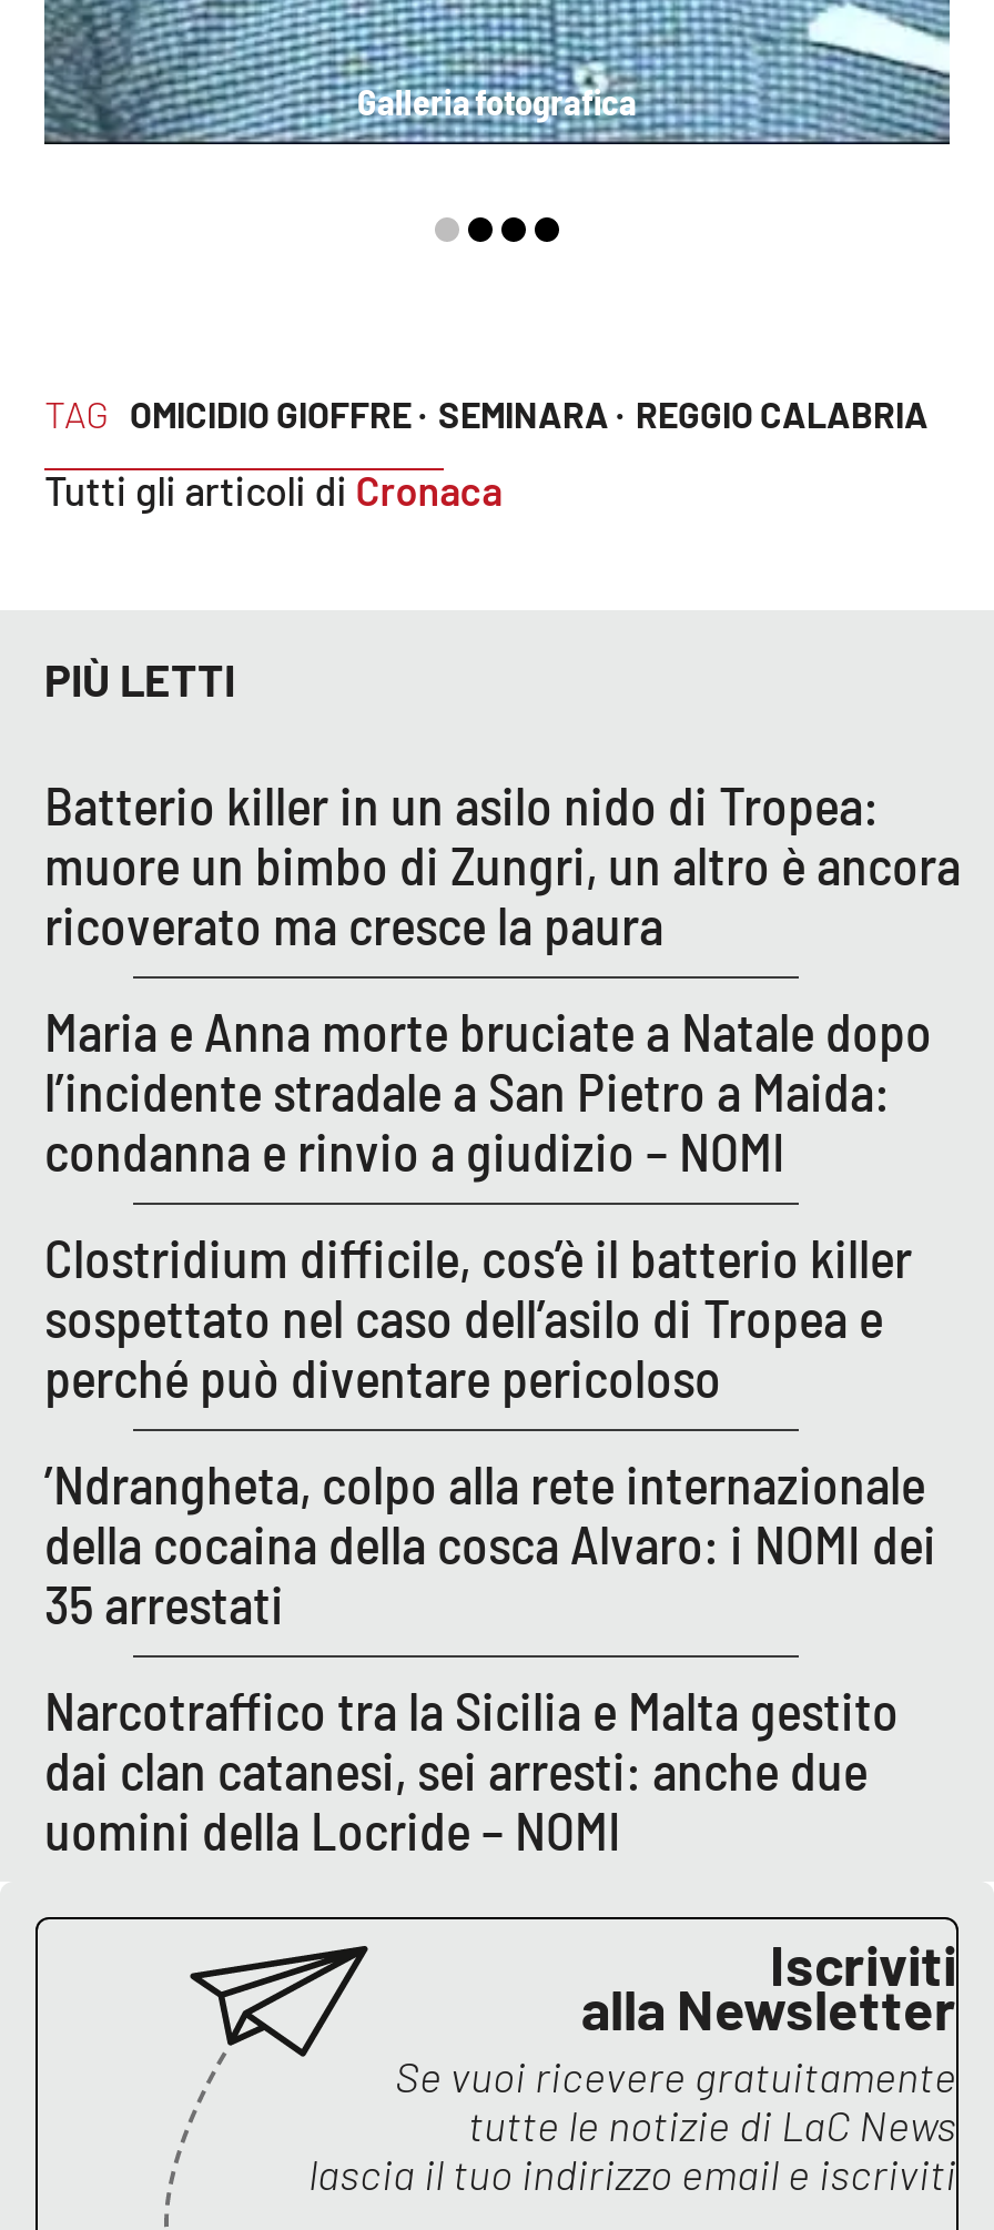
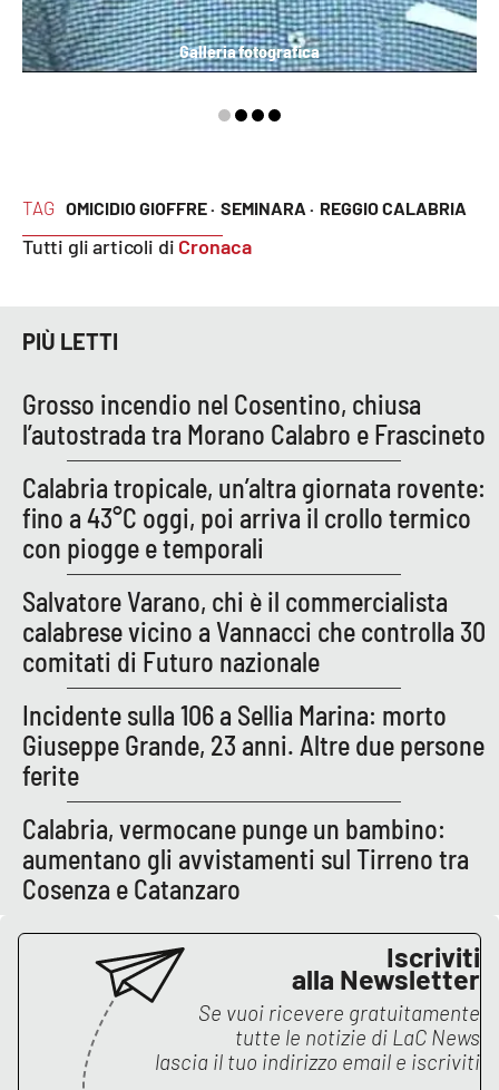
- Batterio killer in un asilo nido di Tropea:
- muore un bimbo di Zungri, un altro è ancora
- ricoverato ma cresce la paura
+ Grosso incendio nel Cosentino, chiusa
+ l’autostrada tra Morano Calabro e Frascineto

- Maria e Anna morte bruciate a Natale dopo
- l’incidente stradale a San Pietro a Maida:
- condanna e rinvio a giudizio – NOMI
+ Calabria tropicale, un’altra giornata rovente:
+ fino a 43°C oggi, poi arriva il crollo termico
+ con piogge e temporali

- Clostridium difficile, cos’è il batterio killer
- sospettato nel caso dell’asilo di Tropea e
- perché può diventare pericoloso
+ Salvatore Varano, chi è il commercialista
+ calabrese vicino a Vannacci che controlla 30
+ comitati di Futuro nazionale

- ’Ndrangheta, colpo alla rete internazionale
- della cocaina della cosca Alvaro: i NOMI dei
- 35 arrestati
+ Incidente sulla 106 a Sellia Marina: morto
+ Giuseppe Grande, 23 anni. Altre due persone
+ ferite

- Narcotraffico tra la Sicilia e Malta gestito
- dai clan catanesi, sei arresti: anche due
- uomini della Locride – NOMI
+ Calabria, vermocane punge un bambino:
+ aumentano gli avvistamenti sul Tirreno tra
+ Cosenza e Catanzaro
